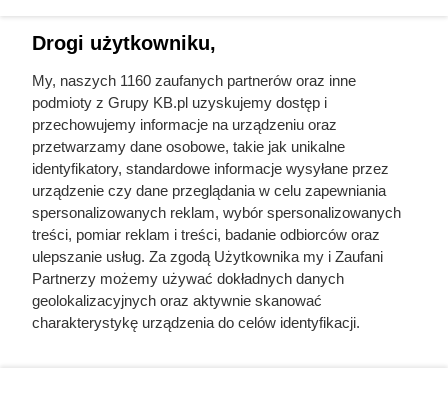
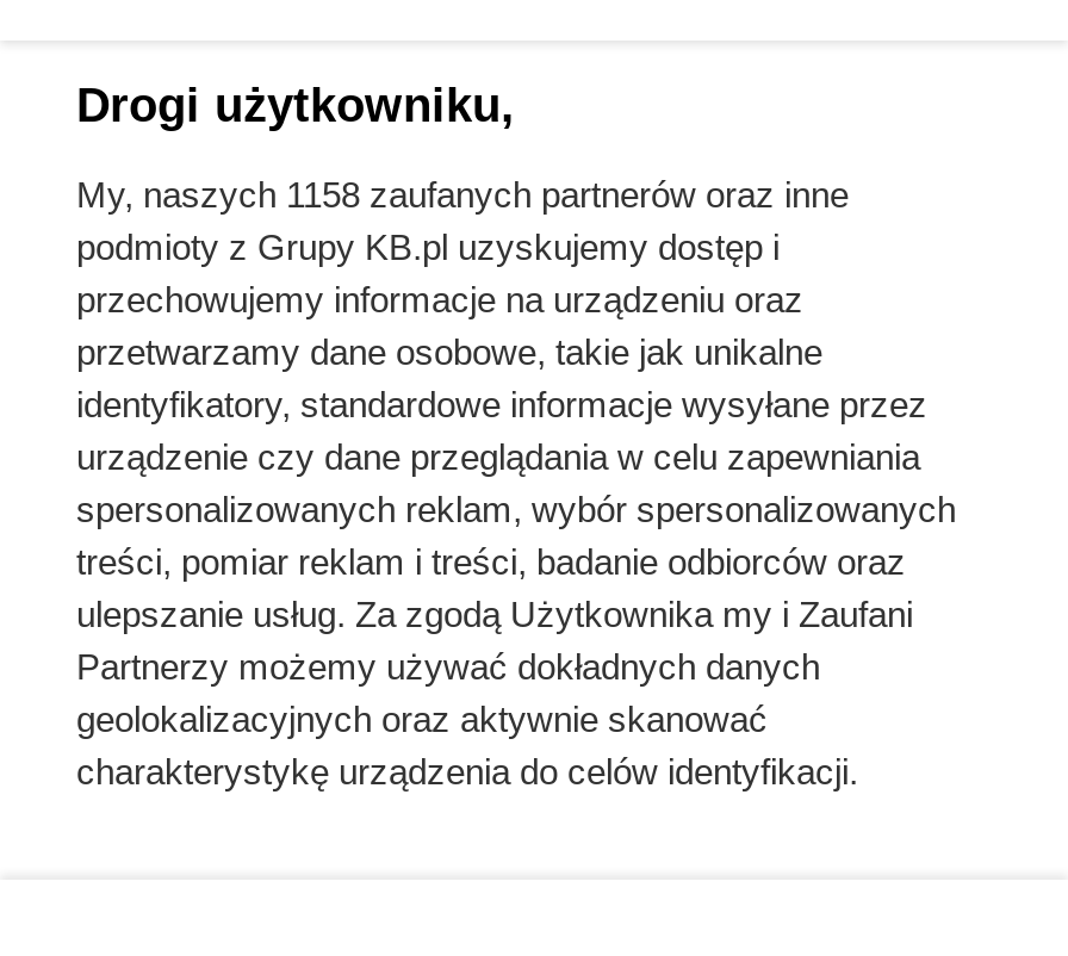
- My, naszych 1160 zaufanych partnerów oraz inne
+ My, naszych 1158 zaufanych partnerów oraz inne
